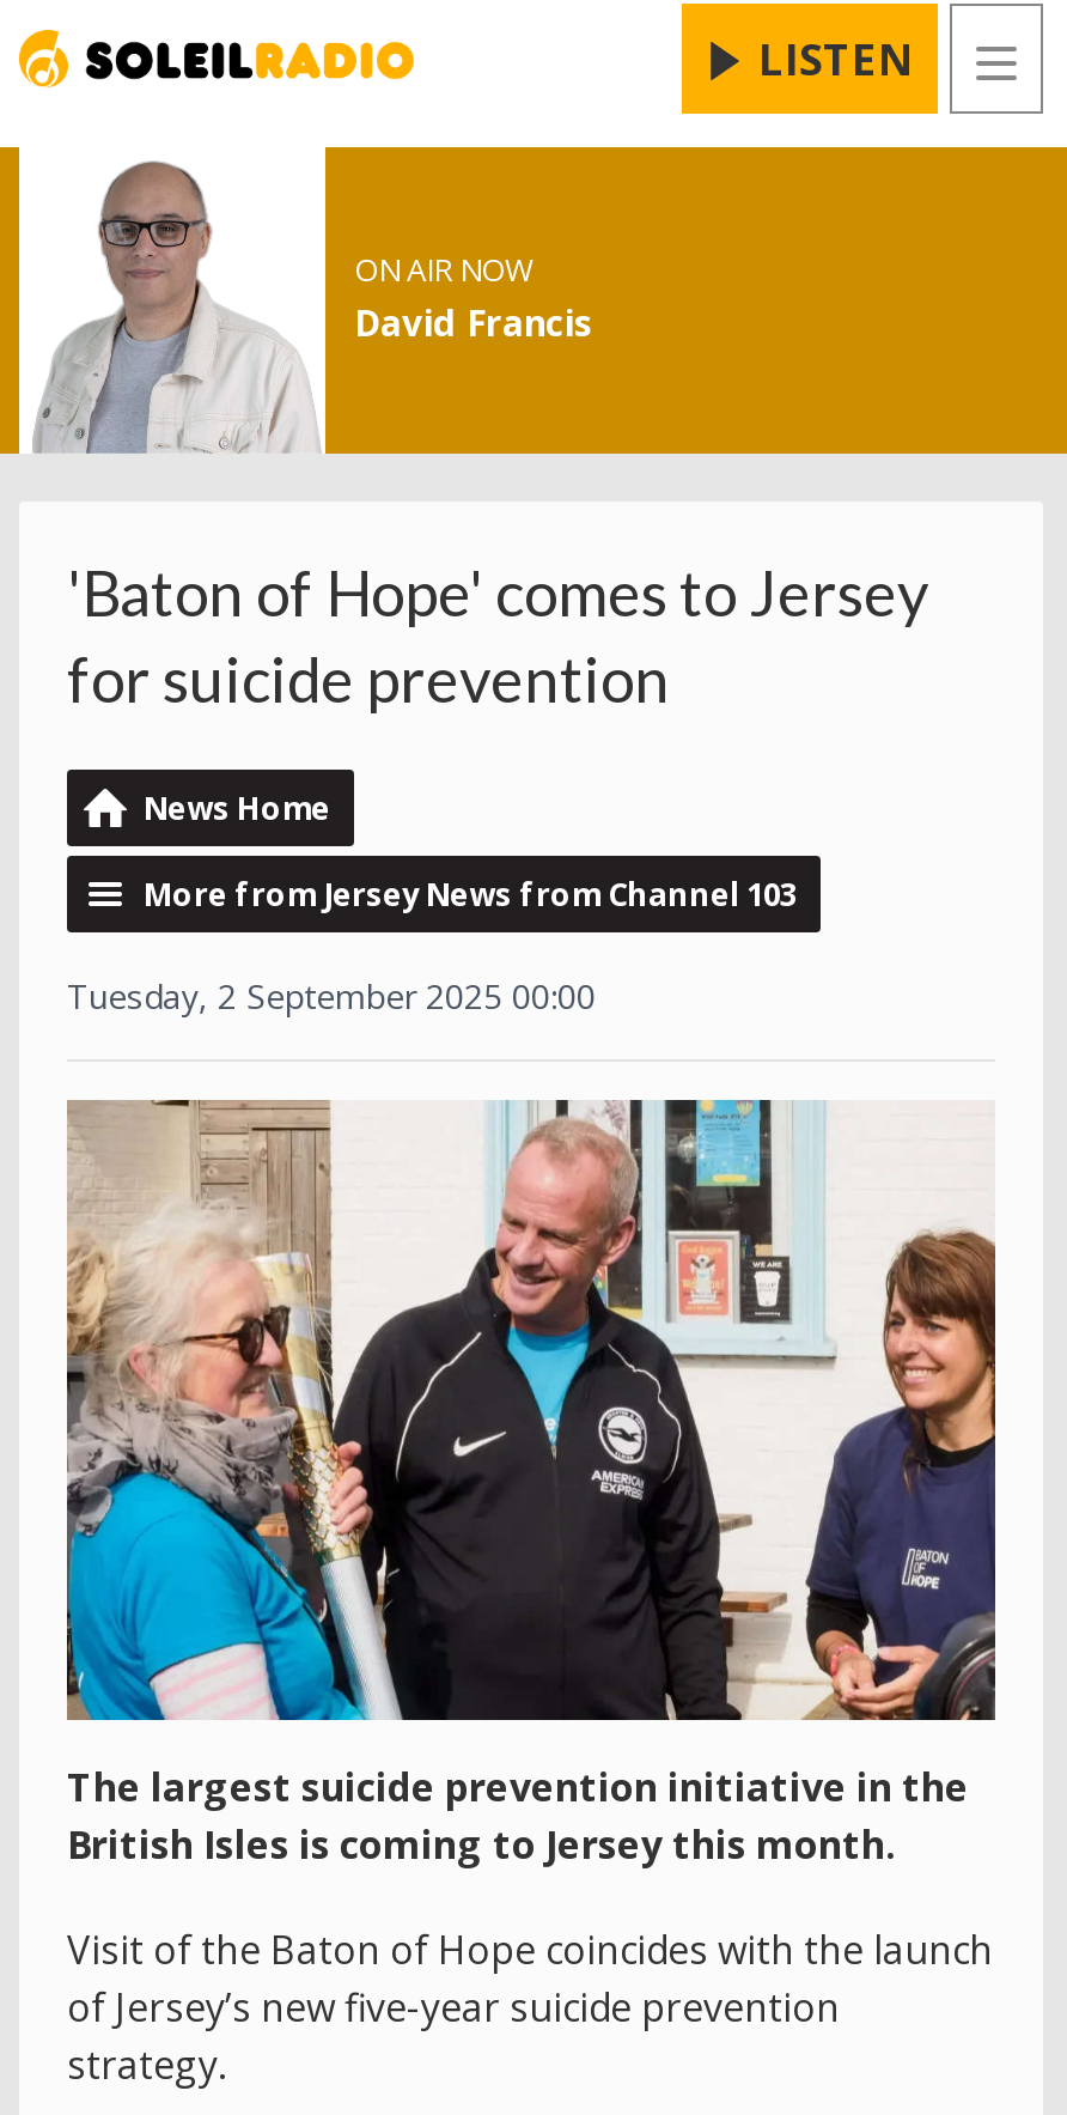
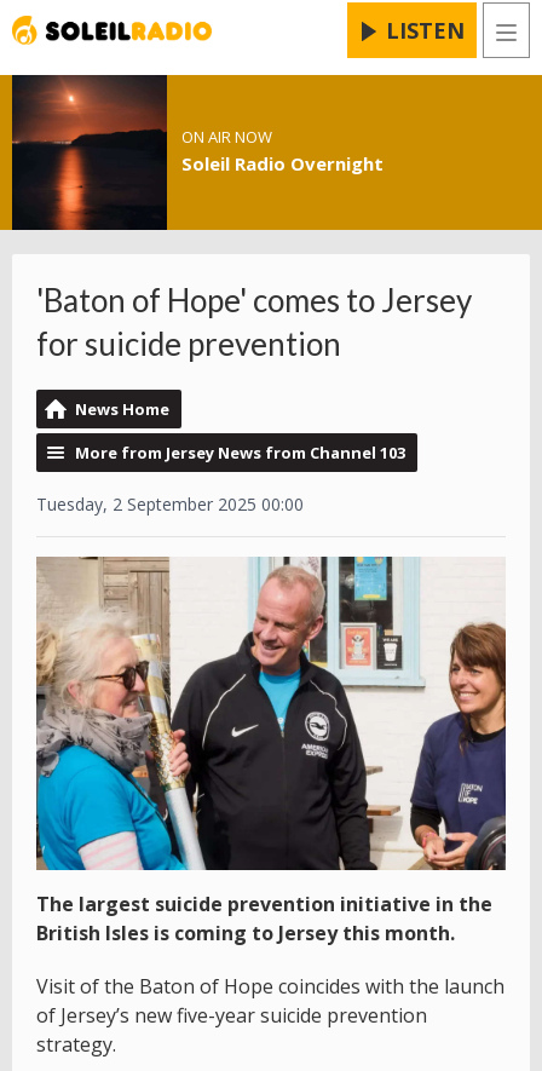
- [image]
- David Francis
+ [image]
+ Soleil Radio Overnight
